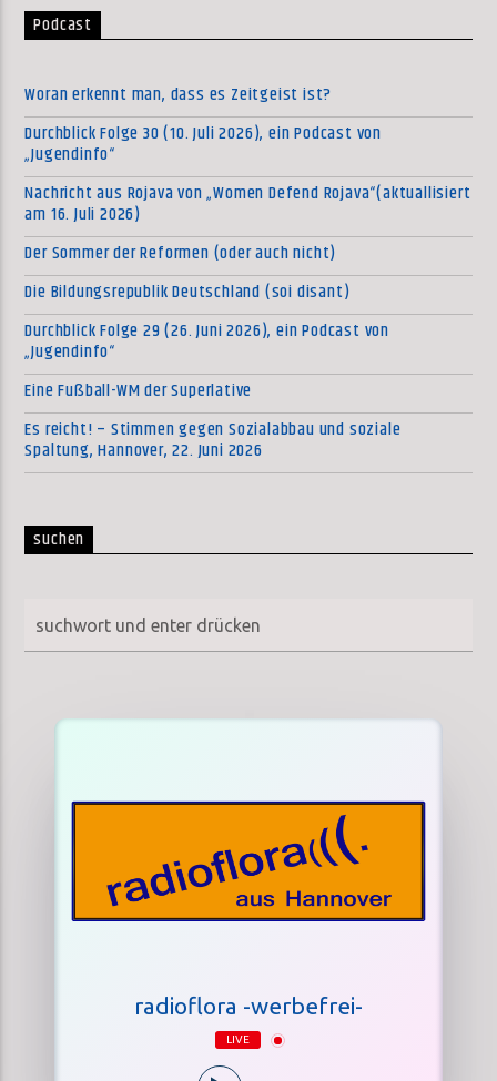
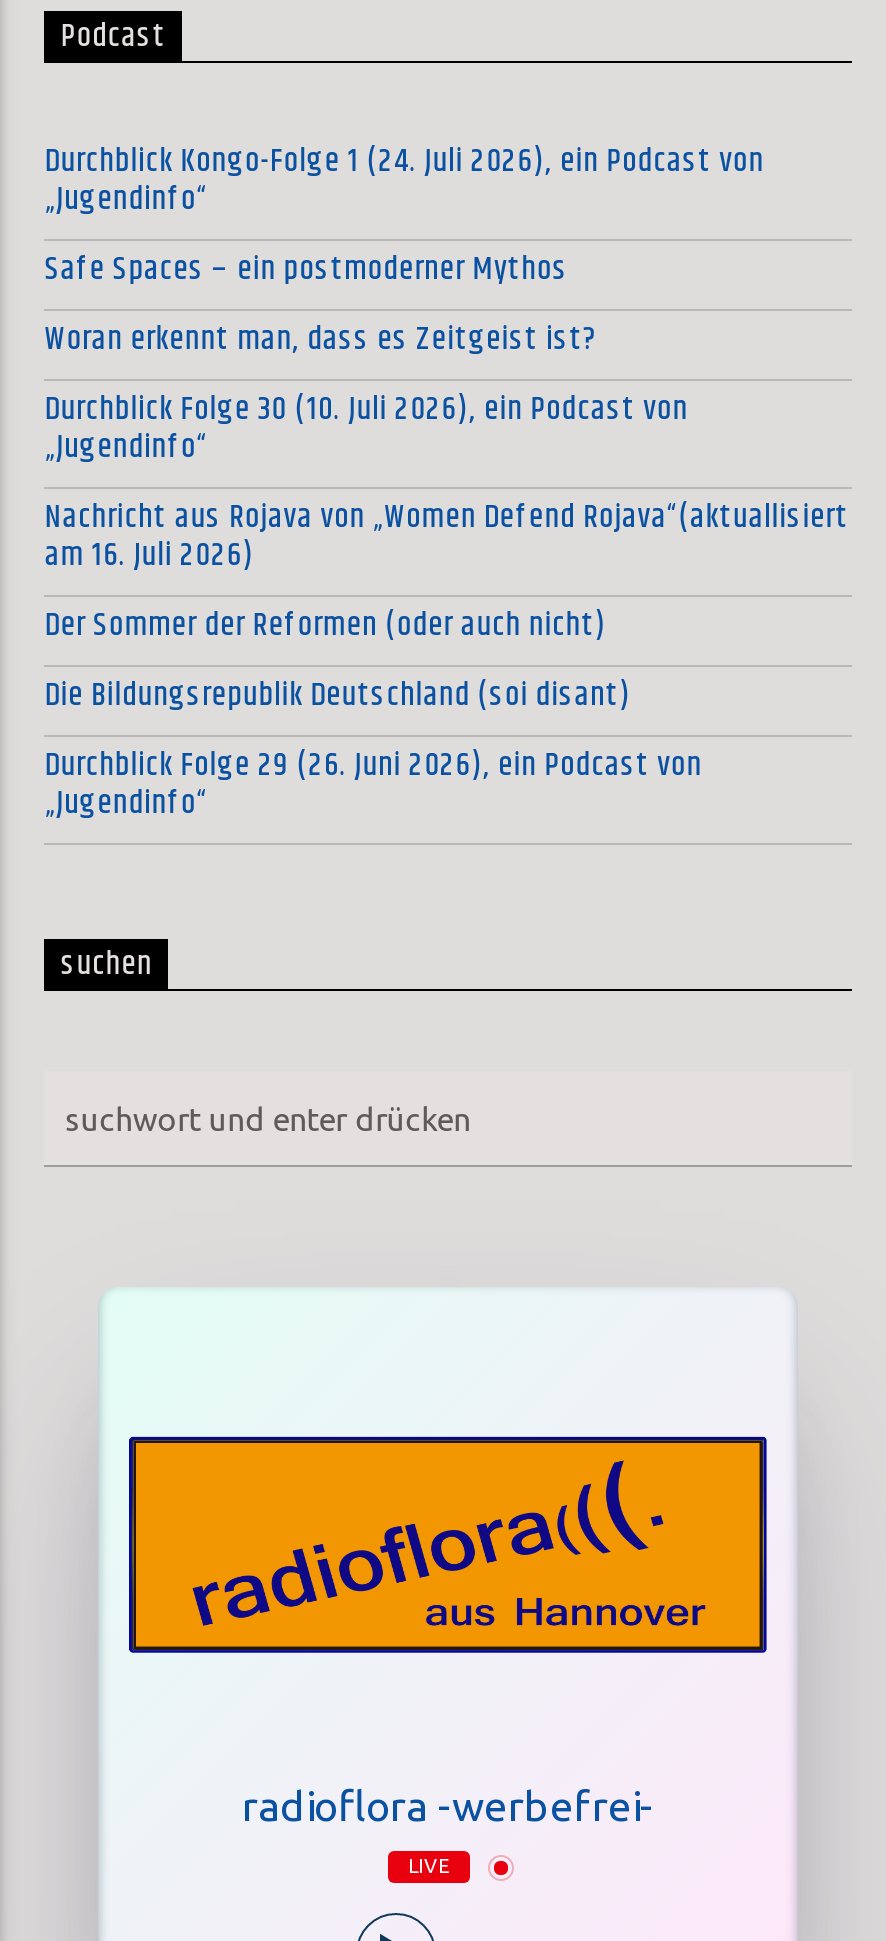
+ Durchblick Kongo-Folge 1 (24. Juli 2026), ein Podcast von
+ „Jugendinfo“
+ Safe Spaces – ein postmoderner Mythos

moved down: Woran erkennt man, dass es Zeitgeist ist? | Durchblick Folge 30 (10. Juli 2026), ein Podcast von | „Jugendinfo“ | ... | Durchblick Folge 29 (26. Juni 2026), ein Podcast von | „Jugendinfo“

- Eine Fußball-WM der Superlative
- Es reicht! – Stimmen gegen Sozialabbau und soziale
- Spaltung, Hannover, 22. Juni 2026
